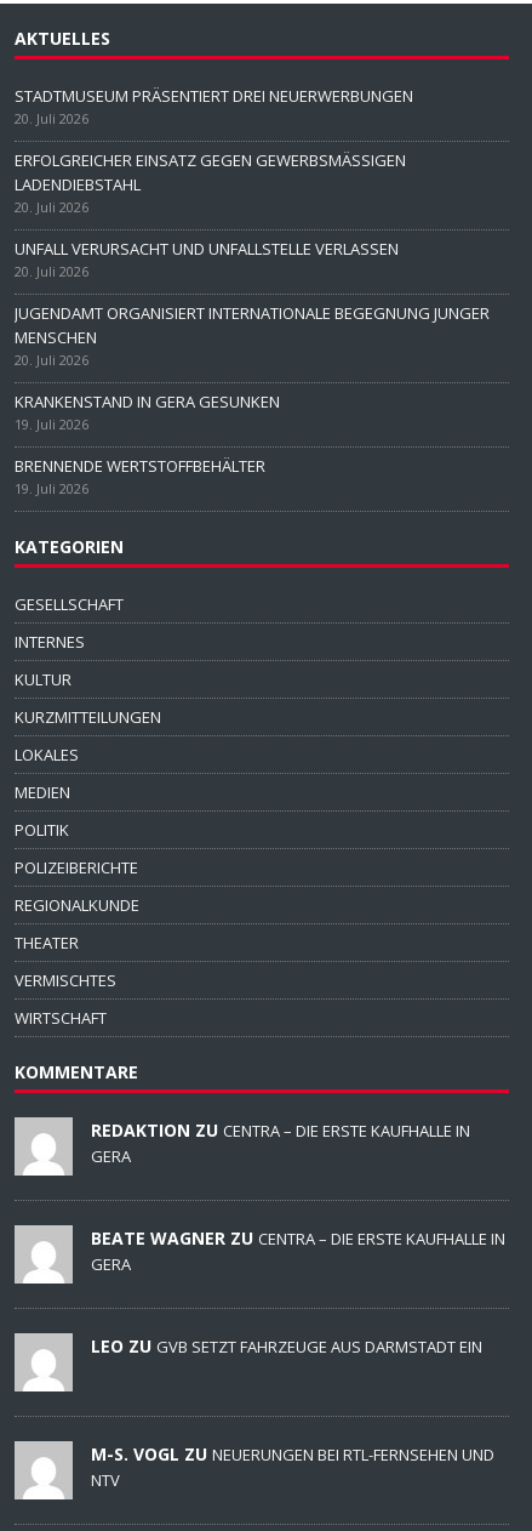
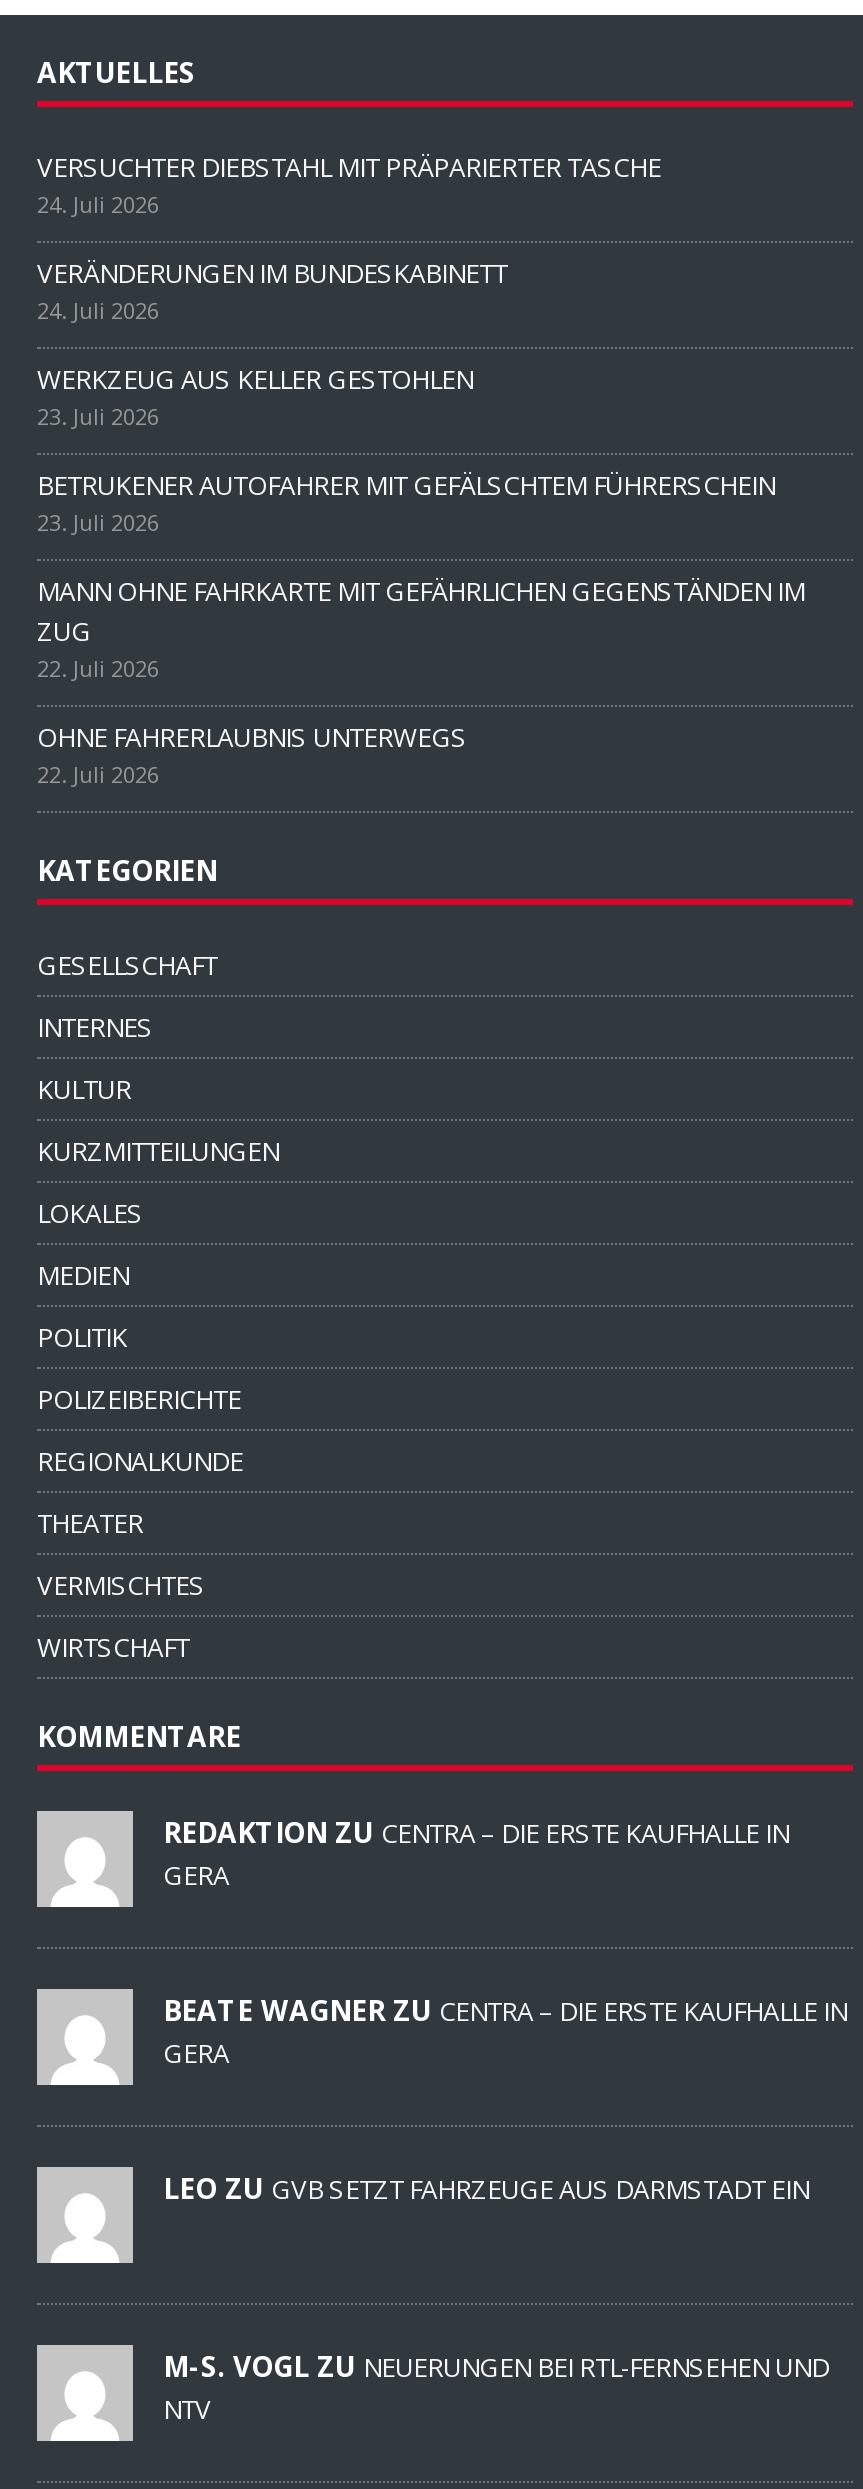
- STADTMUSEUM PRÄSENTIERT DREI NEUERWERBUNGEN
- 20. Juli 2026
+ VERSUCHTER DIEBSTAHL MIT PRÄPARIERTER TASCHE
+ 24. Juli 2026

- ERFOLGREICHER EINSATZ GEGEN GEWERBSMÄSSIGEN
- LADENDIEBSTAHL
- 20. Juli 2026
+ VERÄNDERUNGEN IM BUNDESKABINETT
+ 24. Juli 2026

- UNFALL VERURSACHT UND UNFALLSTELLE VERLASSEN
- 20. Juli 2026
+ WERKZEUG AUS KELLER GESTOHLEN
+ 23. Juli 2026

- JUGENDAMT ORGANISIERT INTERNATIONALE BEGEGNUNG JUNGER
- MENSCHEN
- 20. Juli 2026
+ BETRUKENER AUTOFAHRER MIT GEFÄLSCHTEM FÜHRERSCHEIN
+ 23. Juli 2026

- KRANKENSTAND IN GERA GESUNKEN
- 19. Juli 2026
+ MANN OHNE FAHRKARTE MIT GEFÄHRLICHEN GEGENSTÄNDEN IM
+ ZUG
+ 22. Juli 2026

- BRENNENDE WERTSTOFFBEHÄLTER
- 19. Juli 2026
+ OHNE FAHRERLAUBNIS UNTERWEGS
+ 22. Juli 2026
